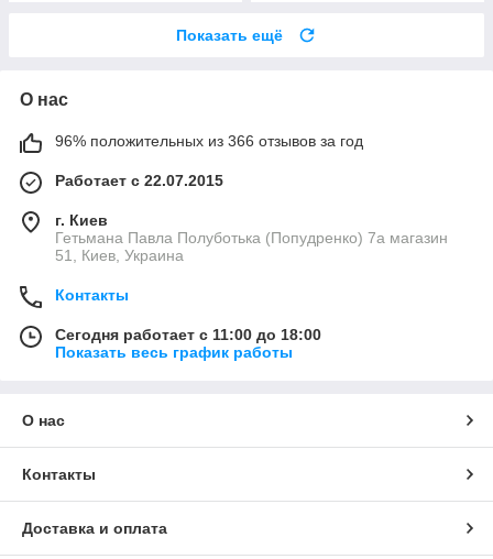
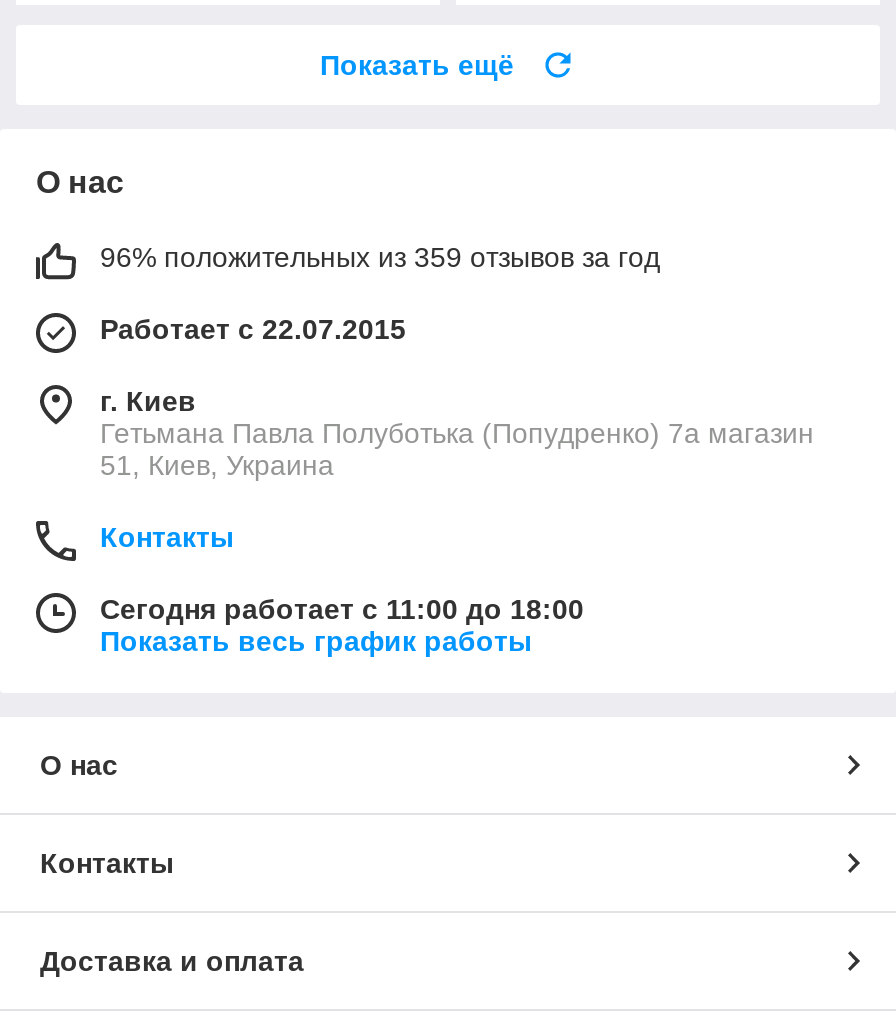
- 96% положительных из 366 отзывов за год
+ 96% положительных из 359 отзывов за год
